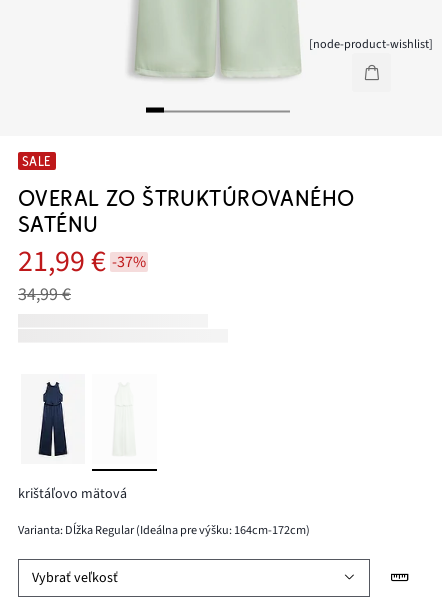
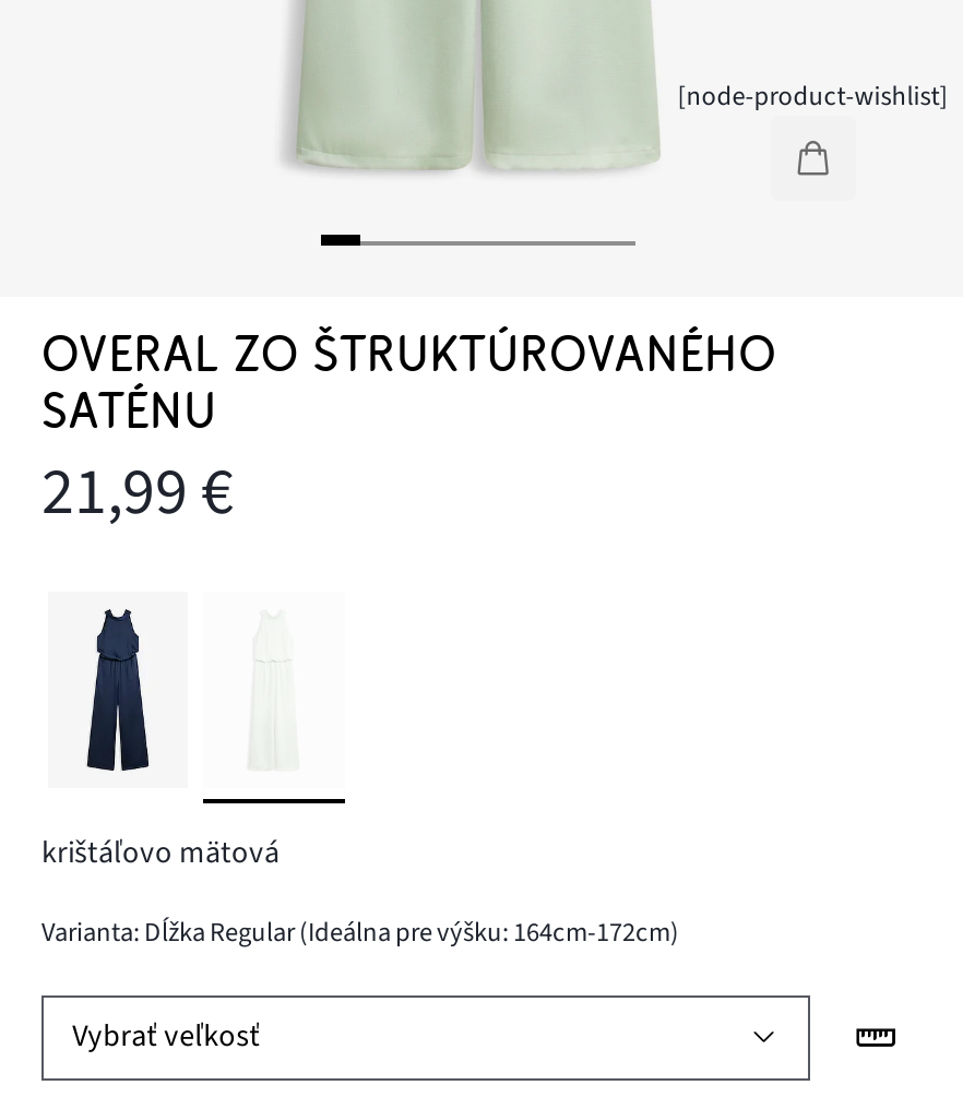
- SALE

- 21,99 € -37%
- 34,99 €
+ 21,99 €
